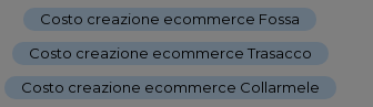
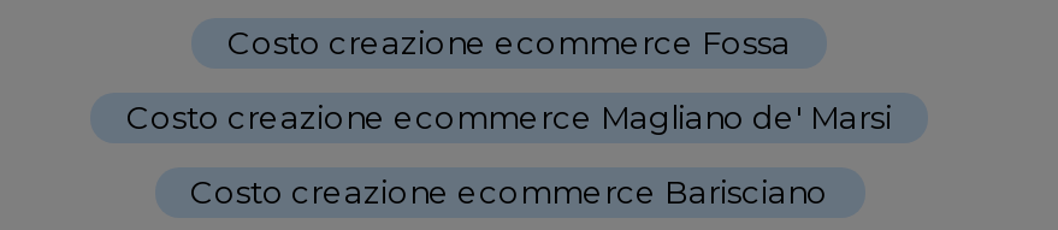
- Costo creazione ecommerce Trasacco
+ Costo creazione ecommerce Magliano de' Marsi

- Costo creazione ecommerce Collarmele
+ Costo creazione ecommerce Barisciano
